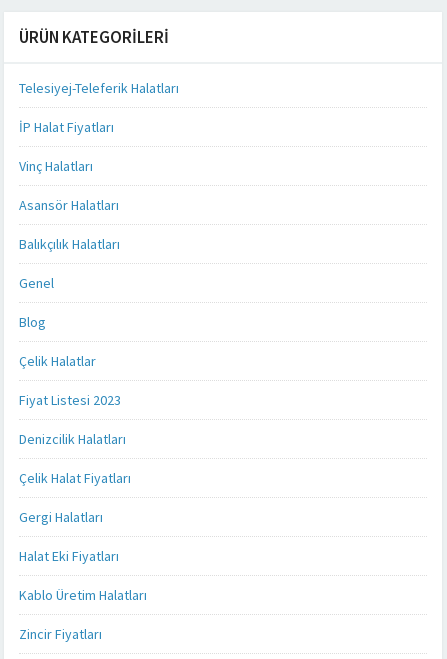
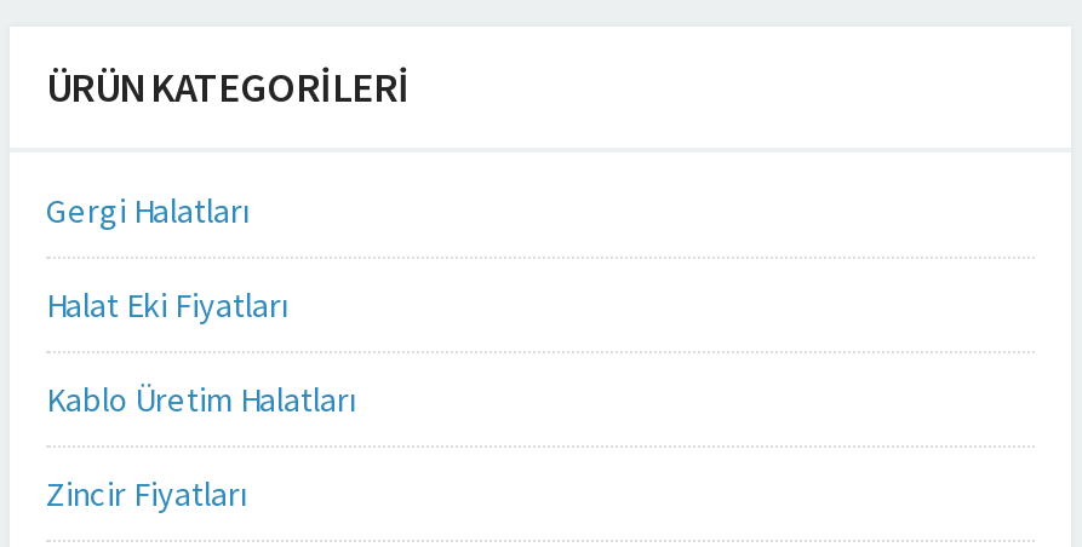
- Telesiyej-Teleferik Halatları
- İP Halat Fiyatları
- Vinç Halatları
- Asansör Halatları
- Balıkçılık Halatları
- Genel
- Blog
- Çelik Halatlar
- Fiyat Listesi 2023
- Denizcilik Halatları
- Çelik Halat Fiyatları
